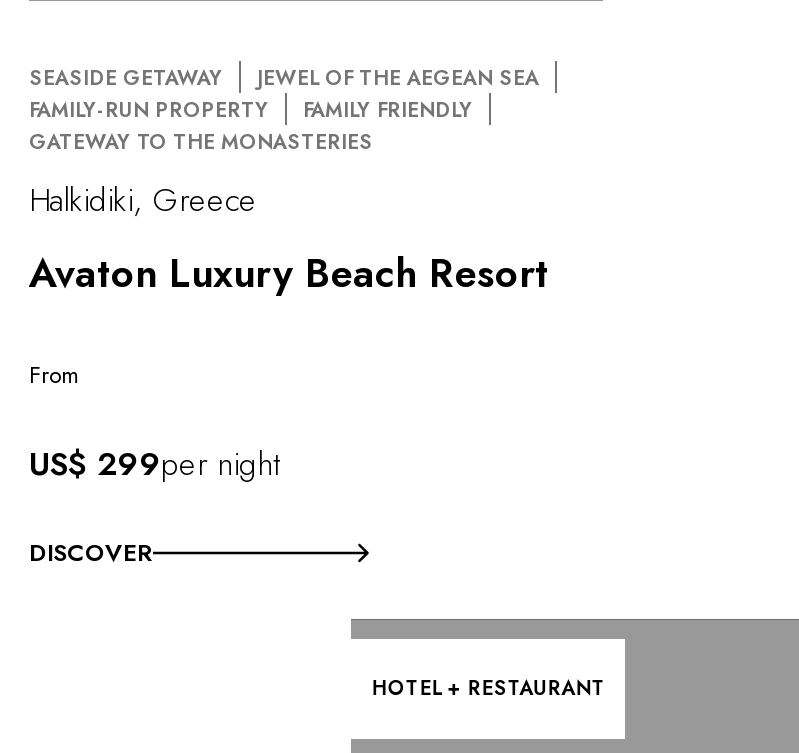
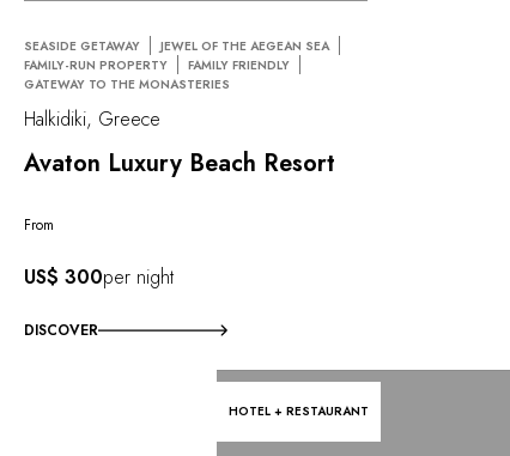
- US$ 299per night
+ US$ 300per night
